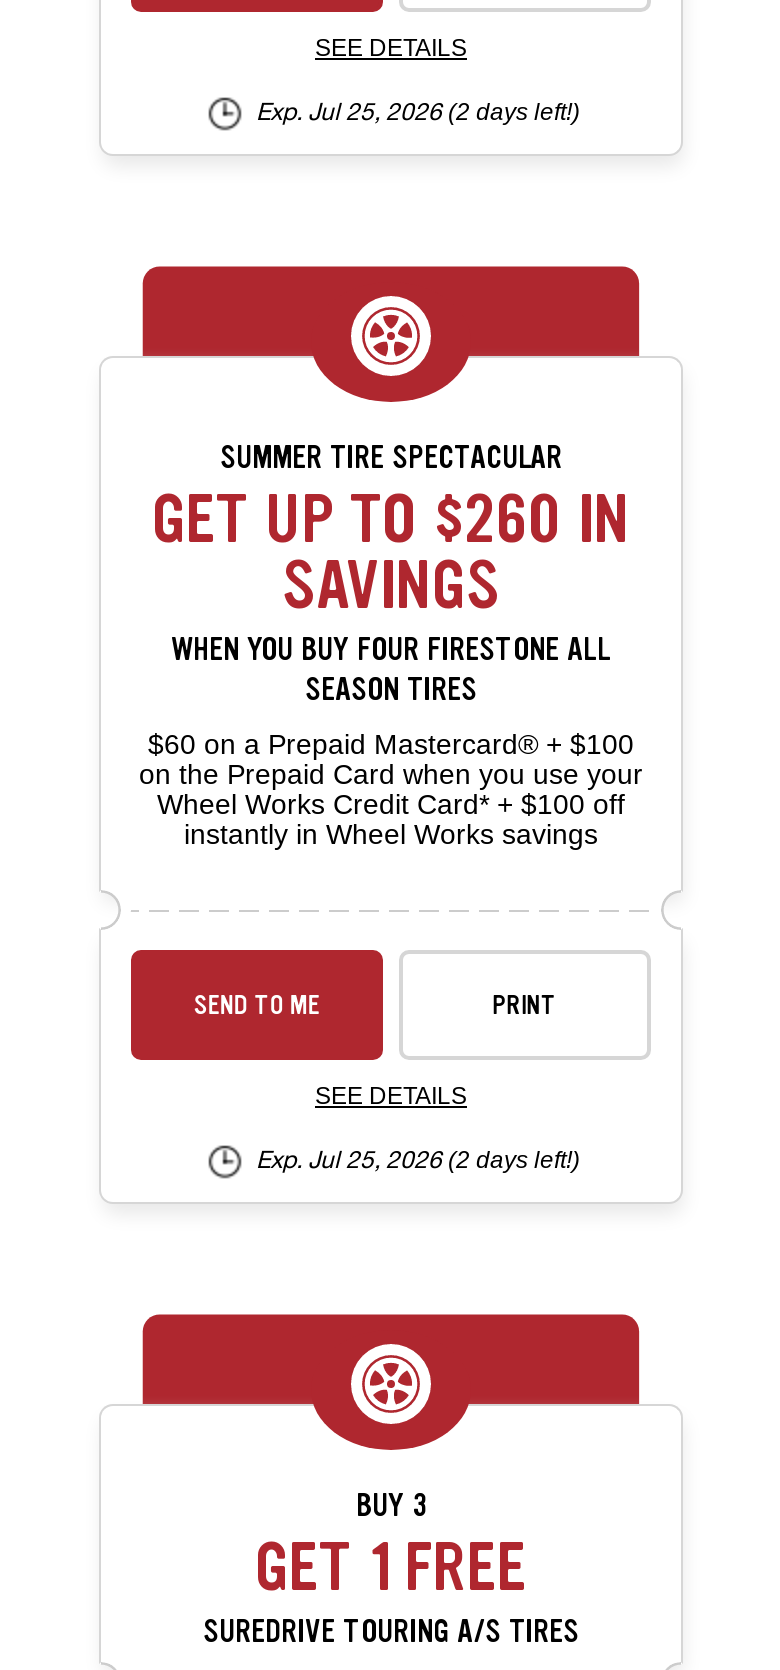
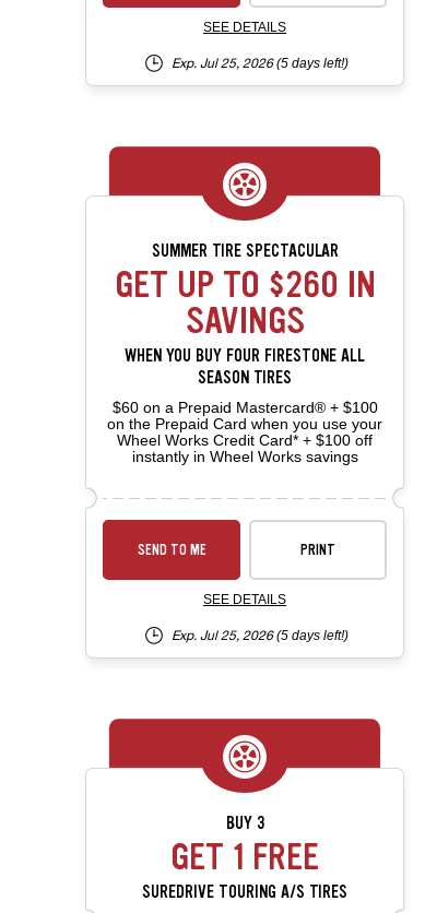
- Exp. Jul 25, 2026 (2 days left!)
+ Exp. Jul 25, 2026 (5 days left!)

- Exp. Jul 25, 2026 (2 days left!)
+ Exp. Jul 25, 2026 (5 days left!)
